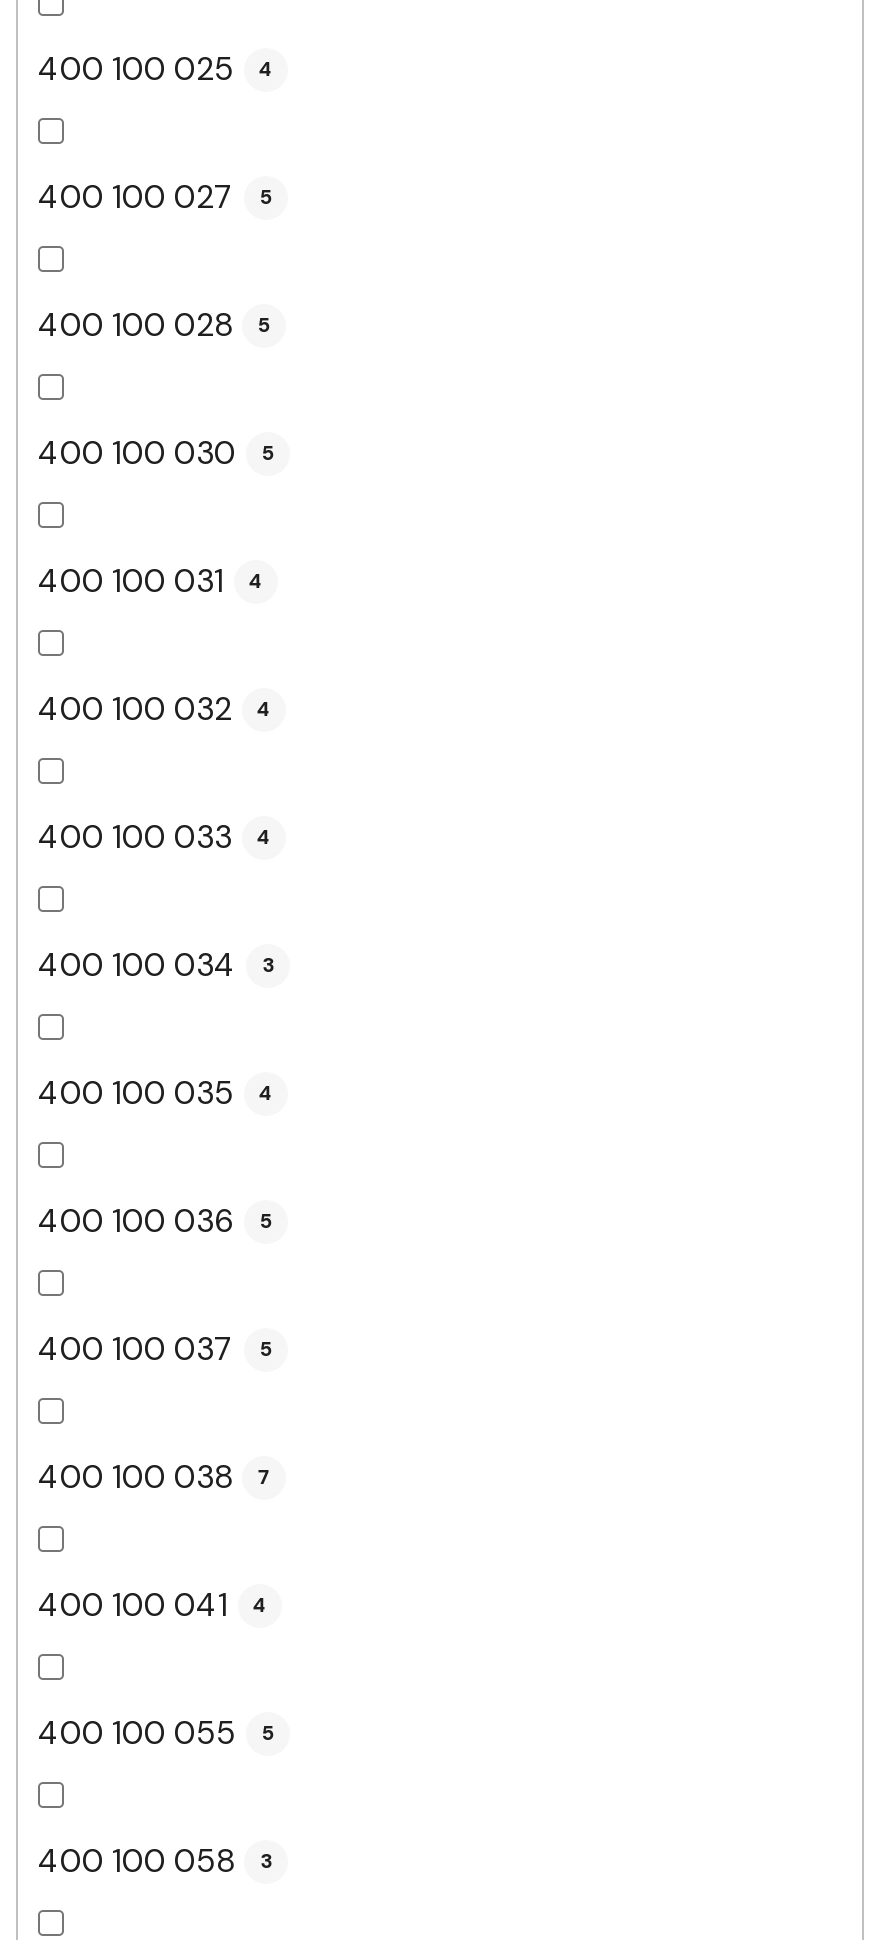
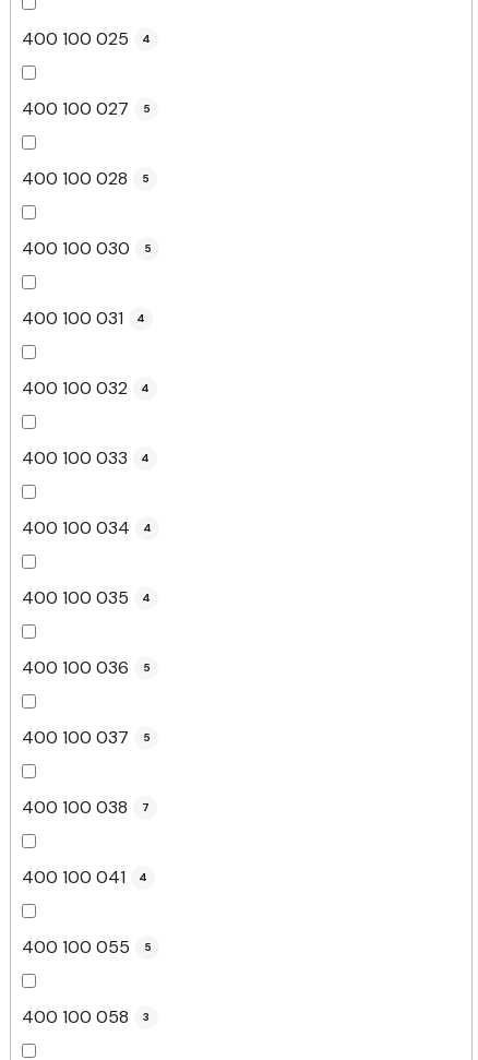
- 400 100 034 3
+ 400 100 034 4
